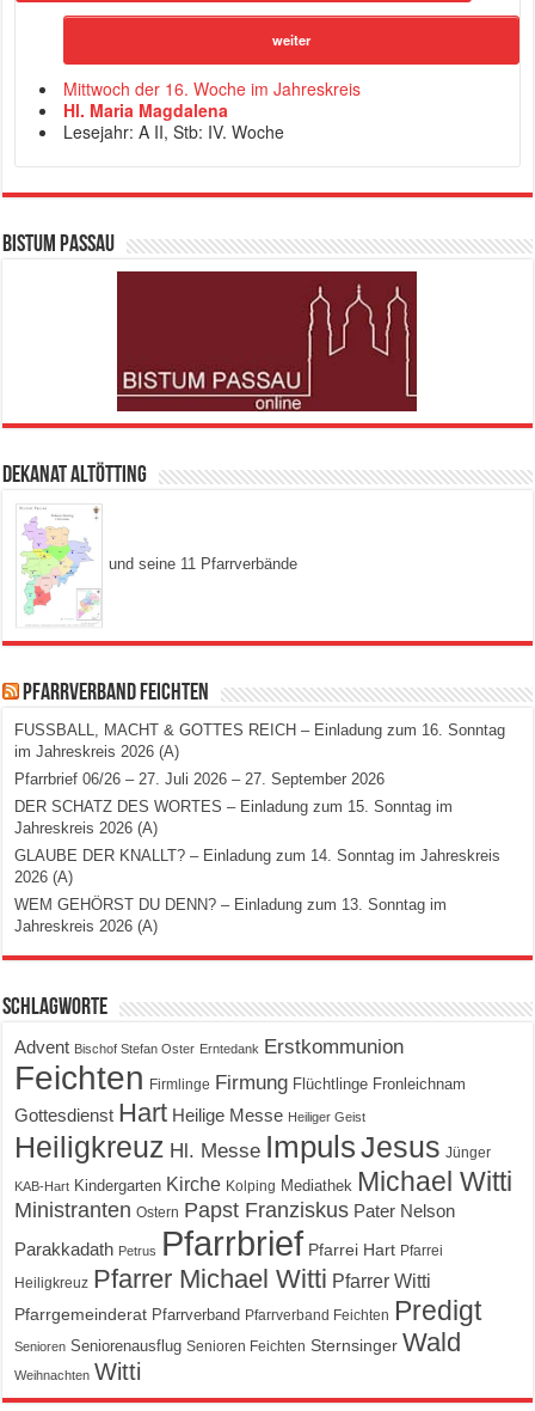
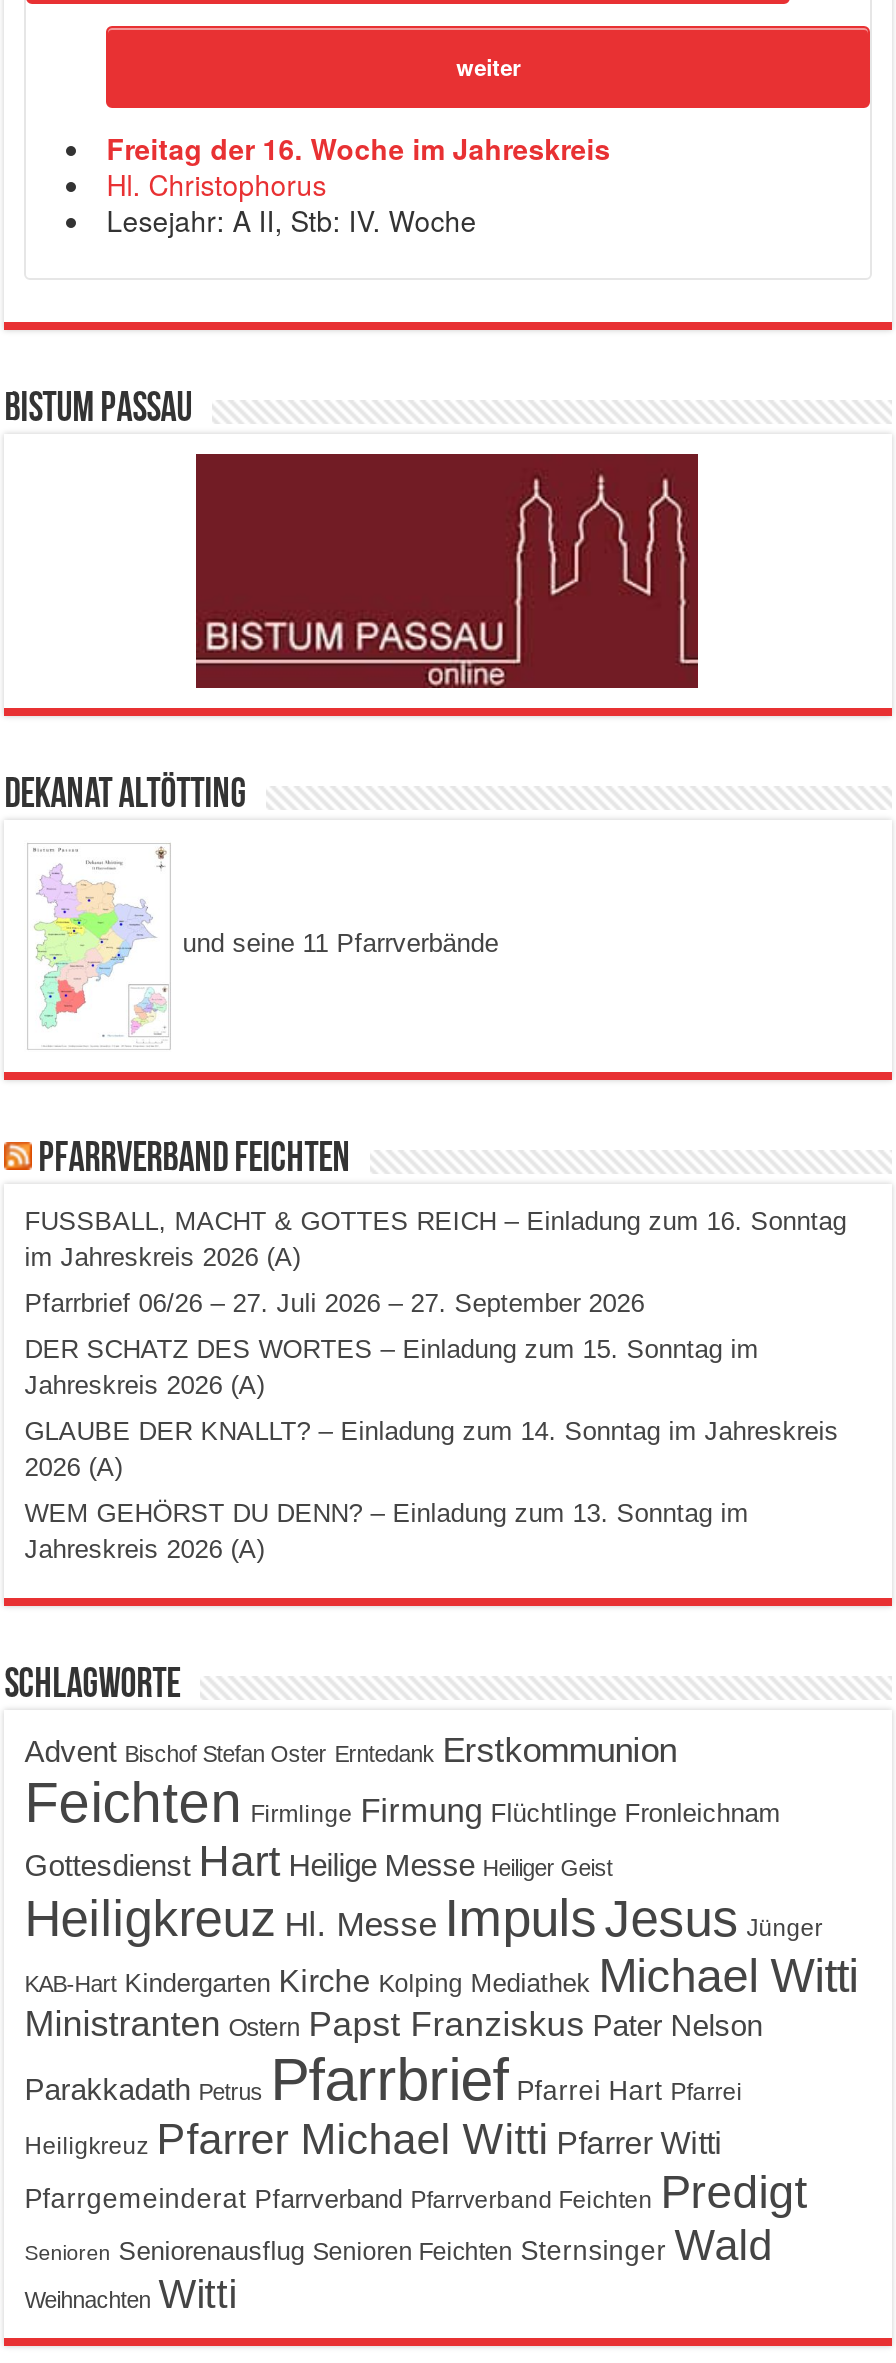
- Mittwoch der 16. Woche im Jahreskreis
- Hl. Maria Magdalena
+ Freitag der 16. Woche im Jahreskreis
+ Hl. Christophorus
